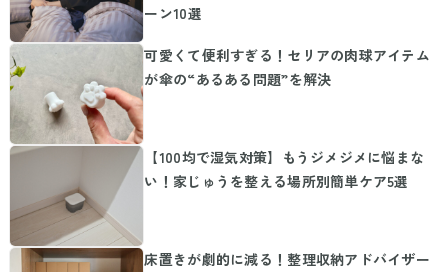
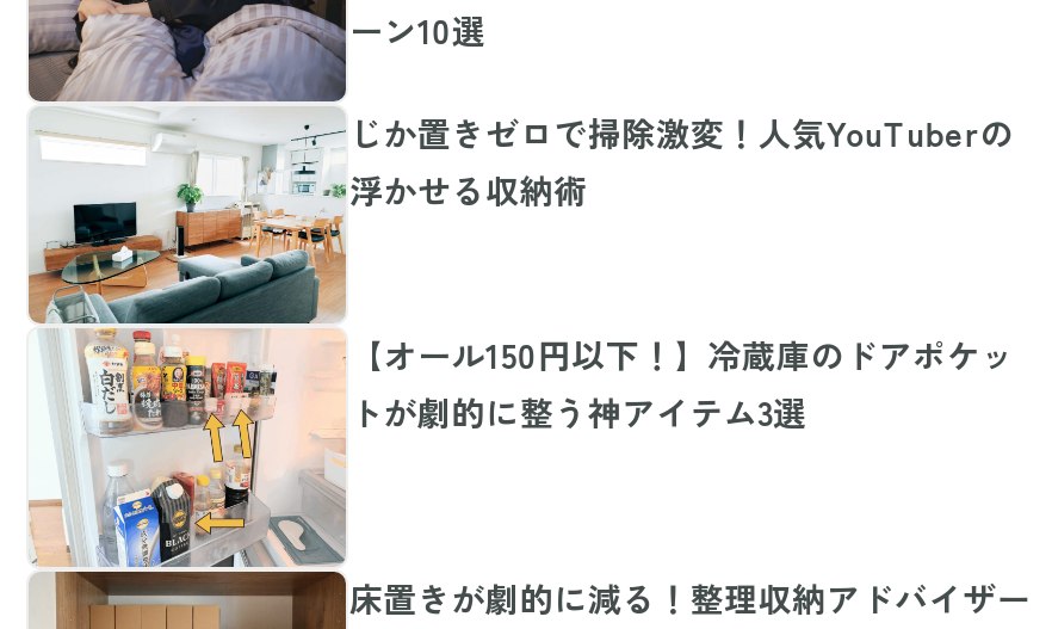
- [image]
- 可愛くて便利すぎる！セリアの肉球アイテム
- が傘の“あるある問題”を解決
+ [image]
+ じか置きゼロで掃除激変！人気YouTuberの
+ 浮かせる収納術

- 【100均で湿気対策】もうジメジメに悩まな
- い！家じゅうを整える場所別簡単ケア5選
+ 【オール150円以下！】冷蔵庫のドアポケッ
+ トが劇的に整う神アイテム3選
